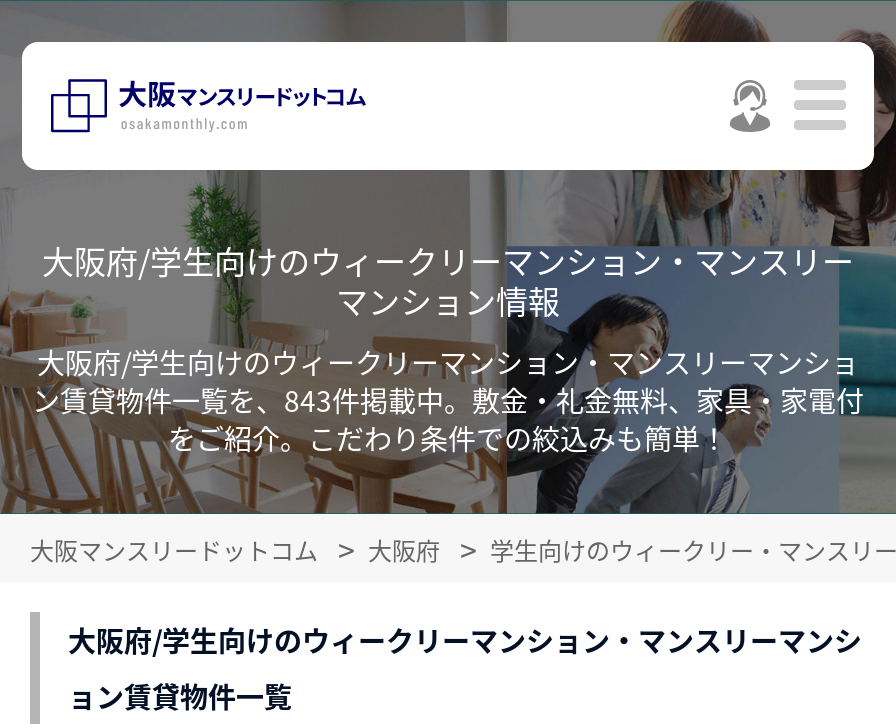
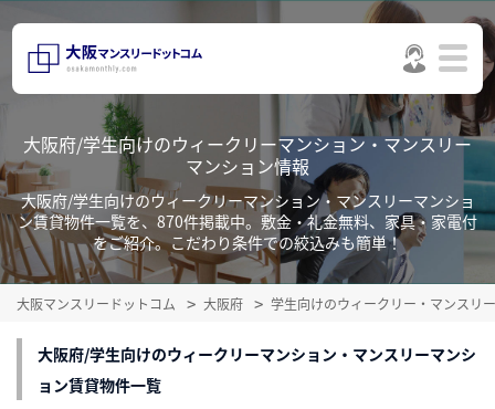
- ン賃貸物件一覧を、843件掲載中。敷金・礼金無料、家具・家電付
+ ン賃貸物件一覧を、870件掲載中。敷金・礼金無料、家具・家電付
